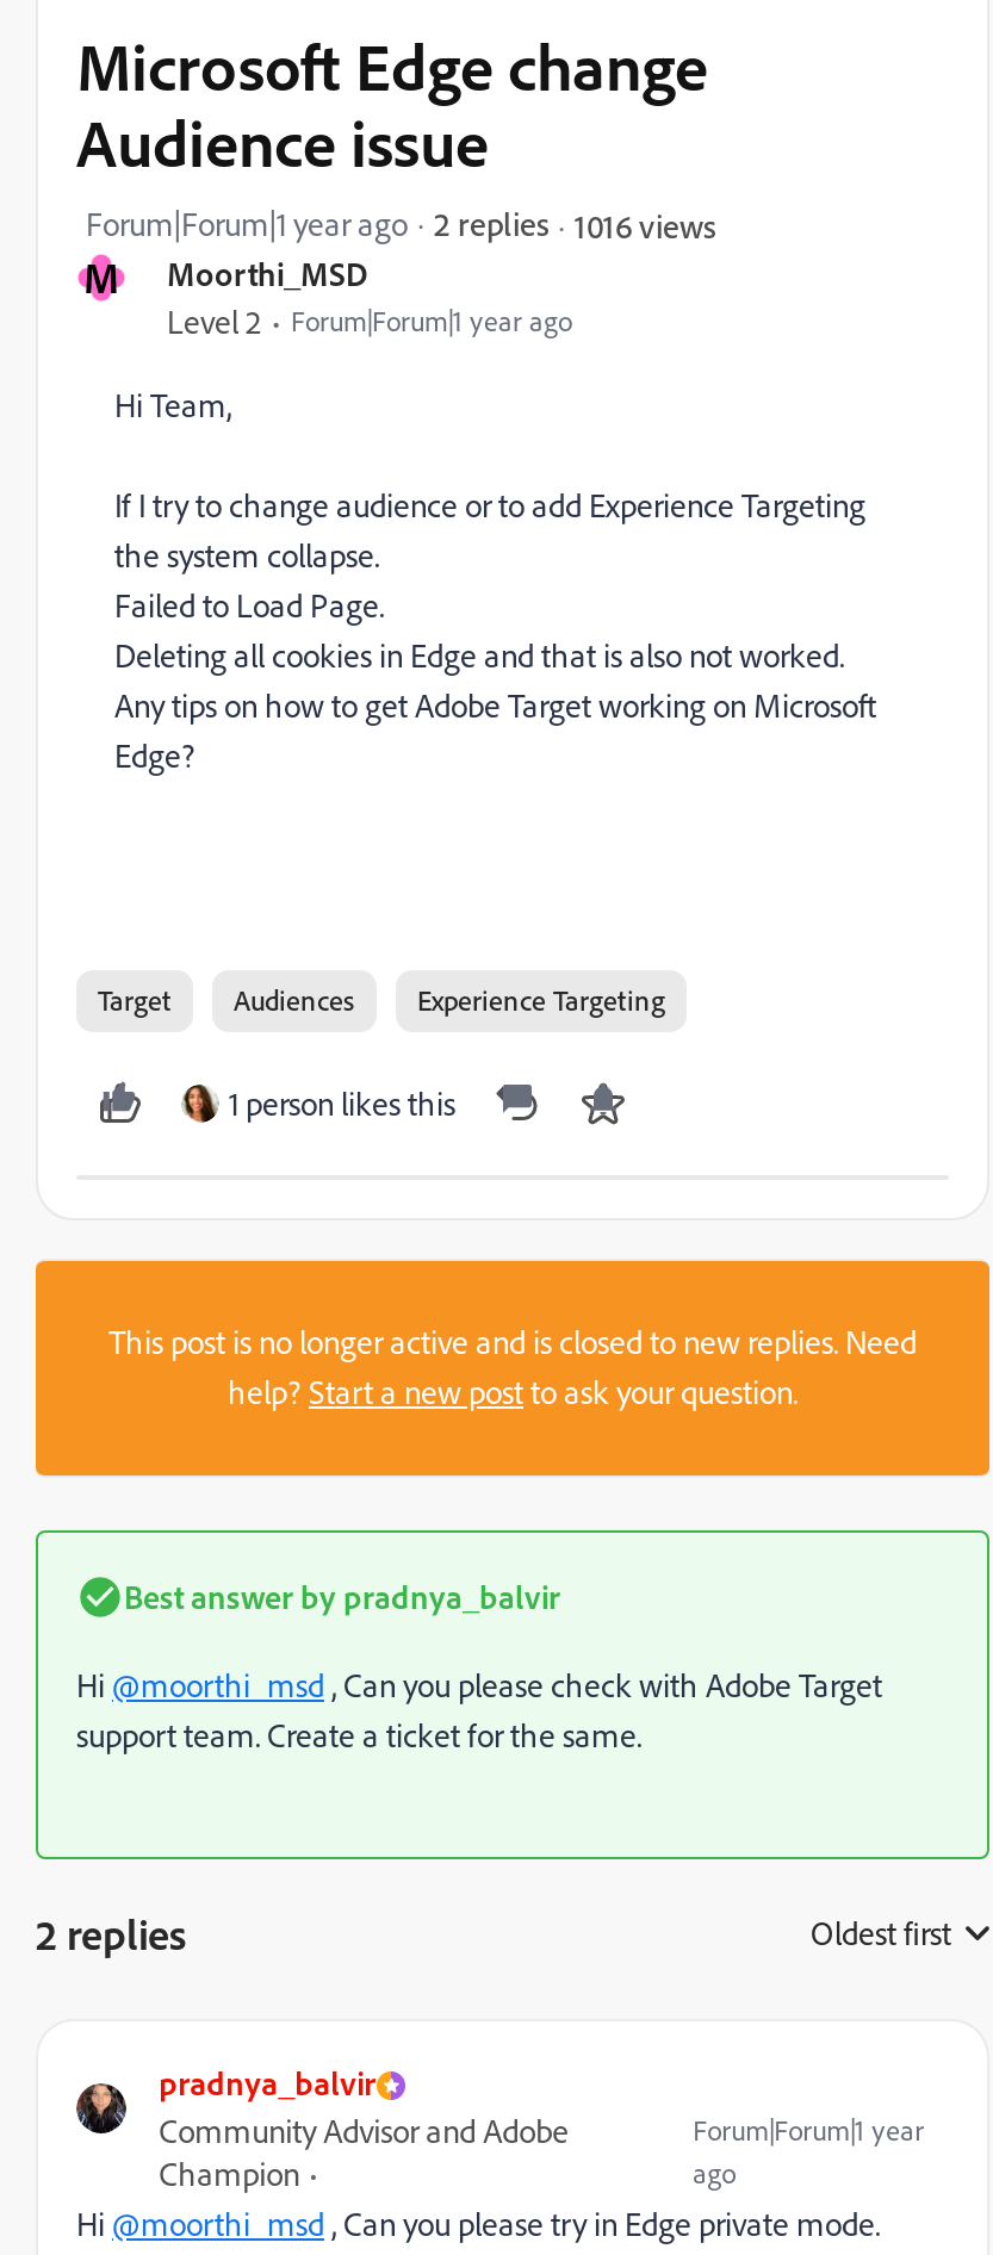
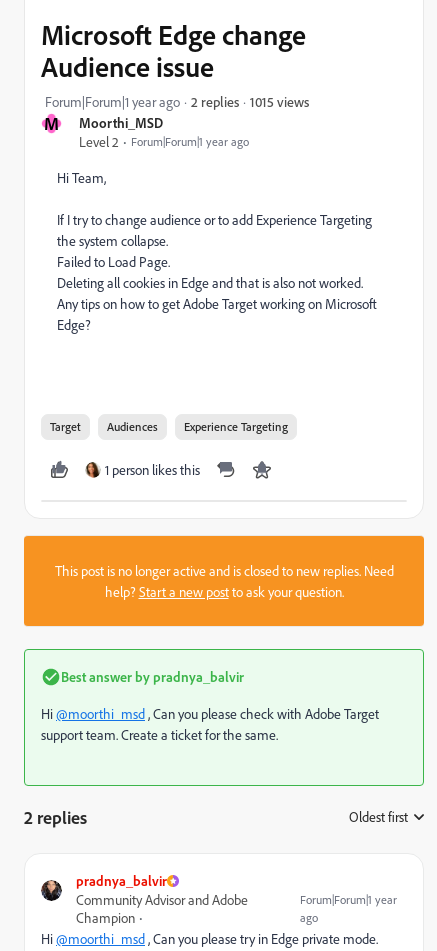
- 1016 views
+ 1015 views
